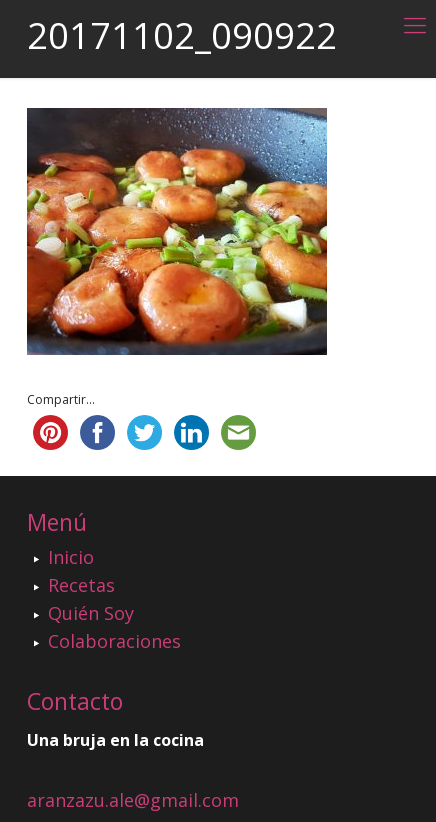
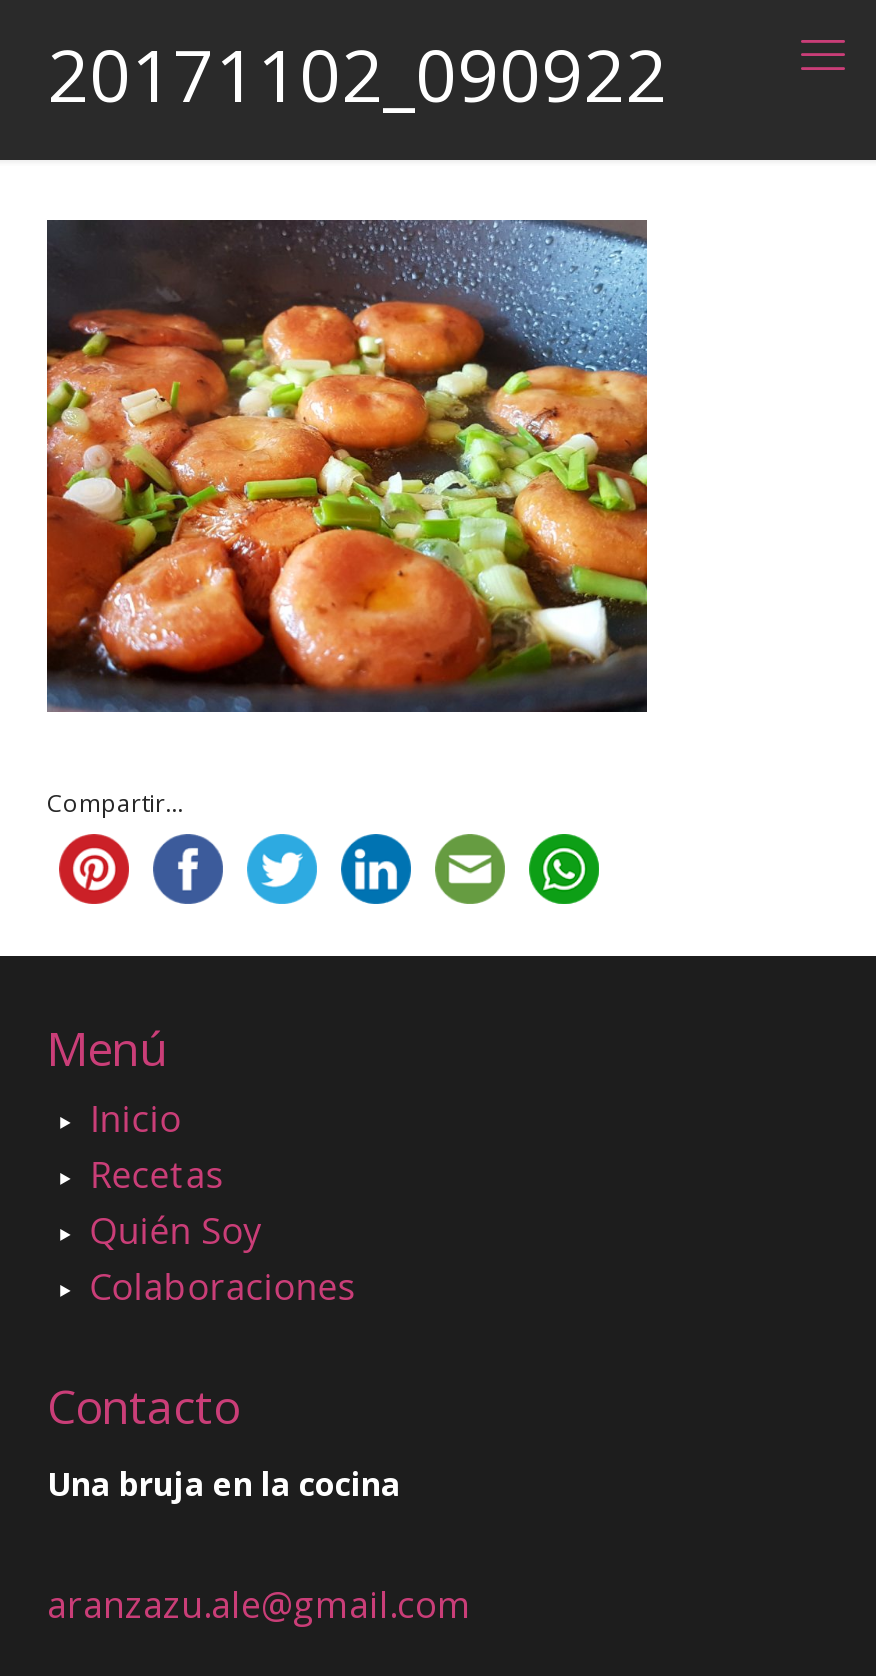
+ [image]
